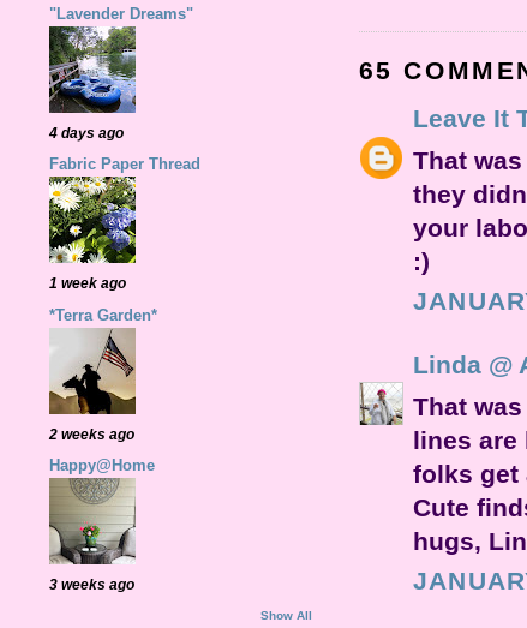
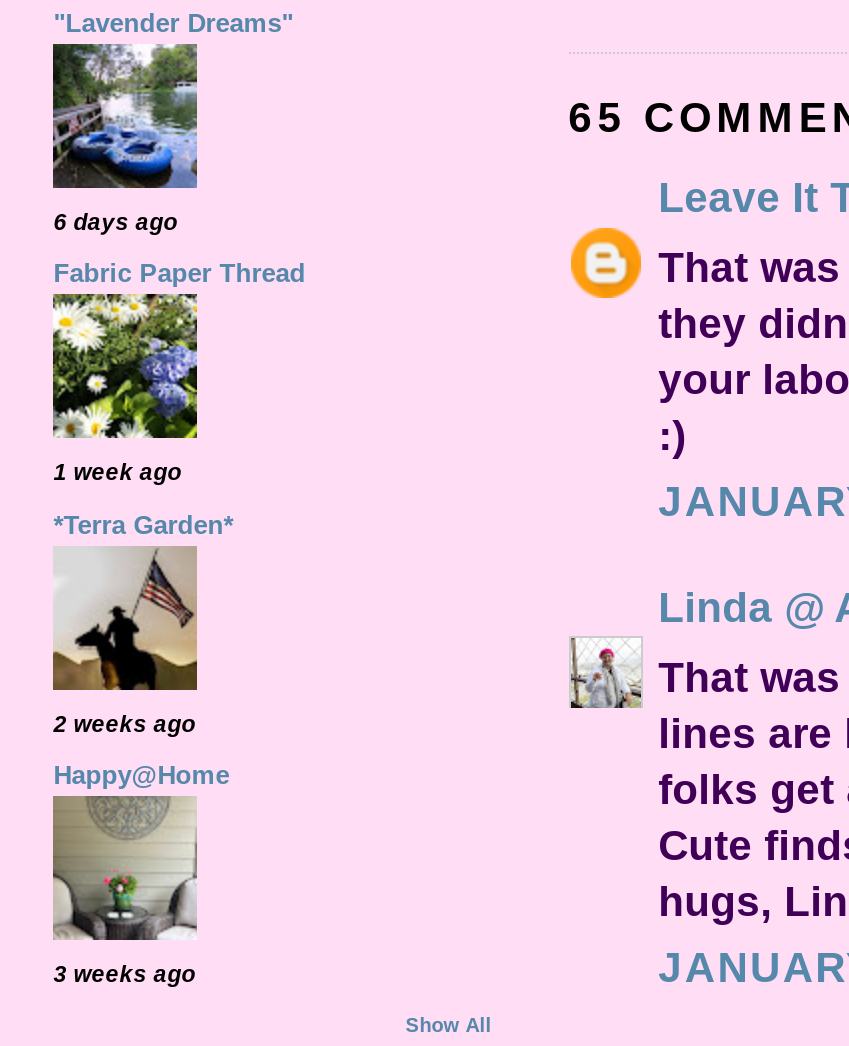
- 4 days ago
+ 6 days ago
